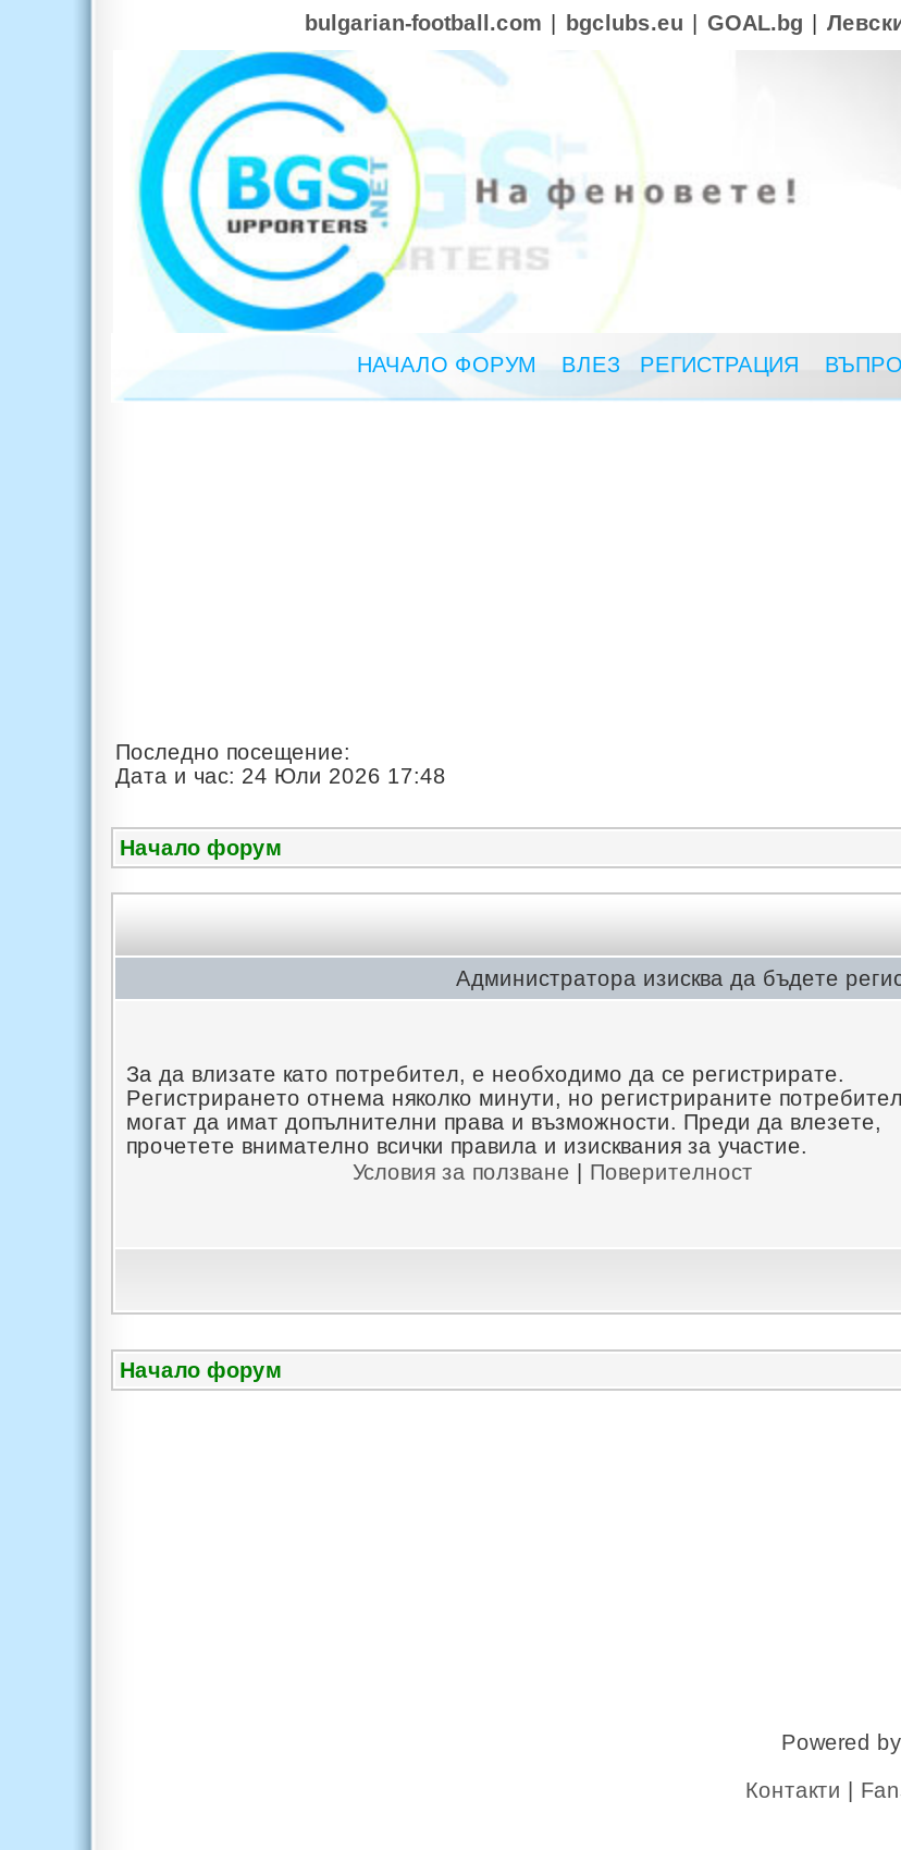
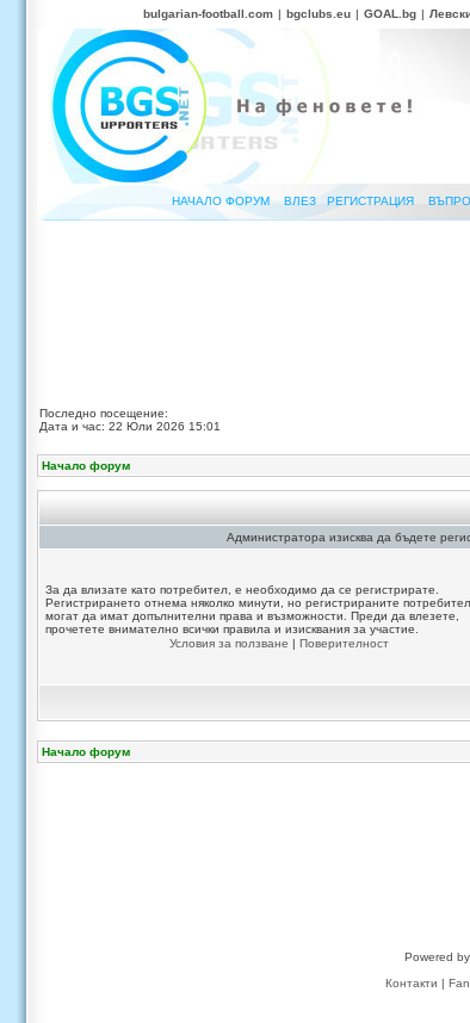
- Дата и час: 24 Юли 2026 17:48
+ Дата и час: 22 Юли 2026 15:01
